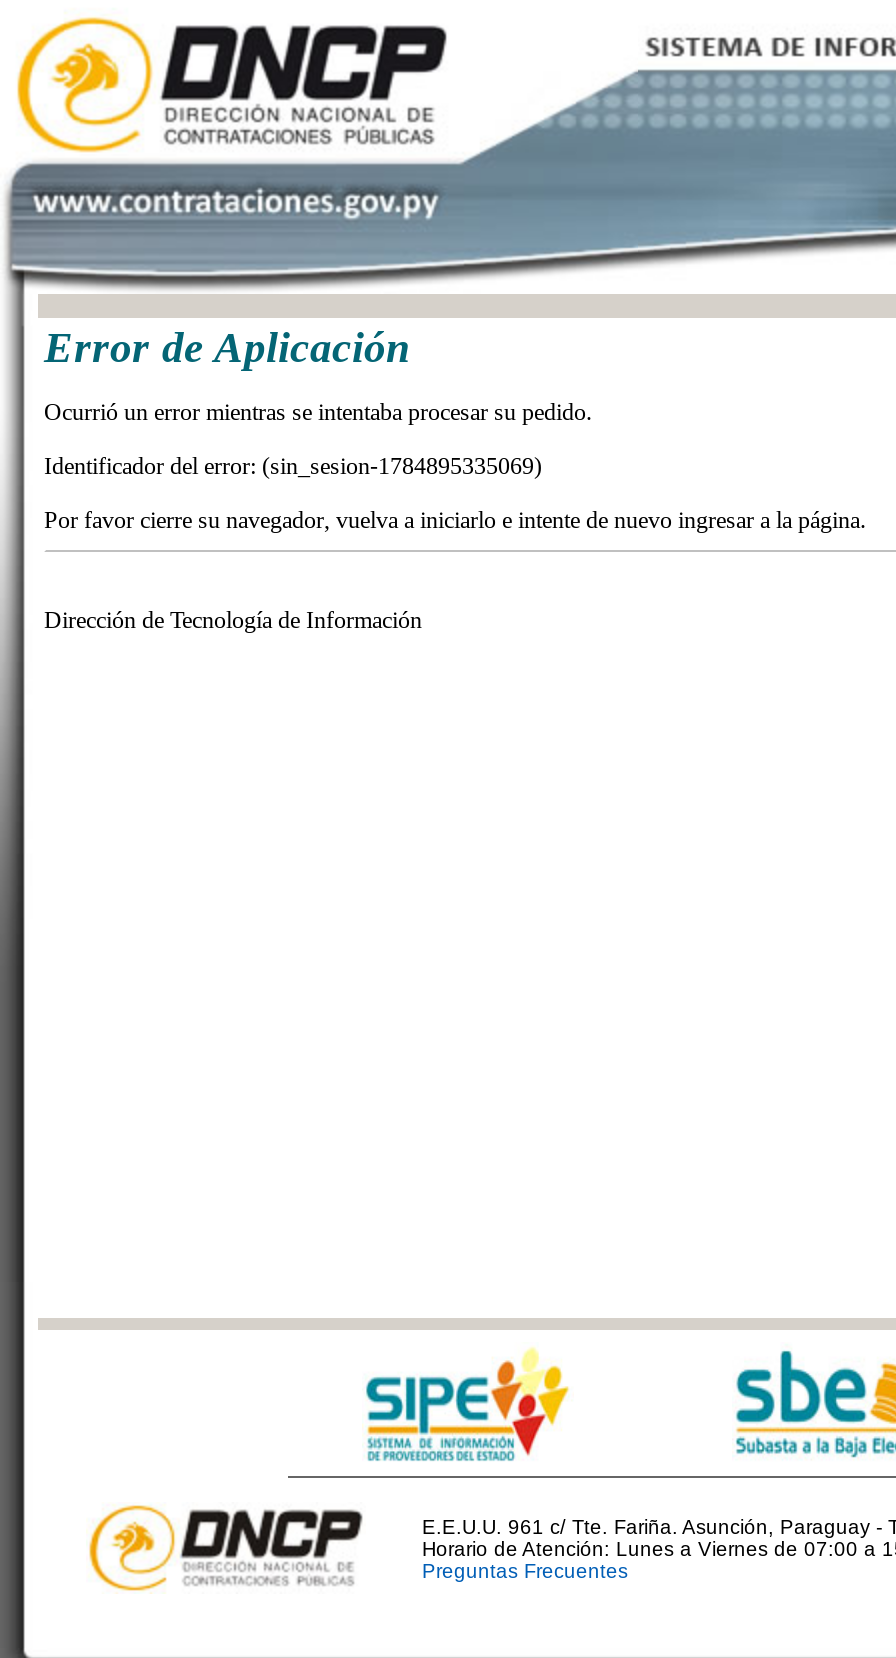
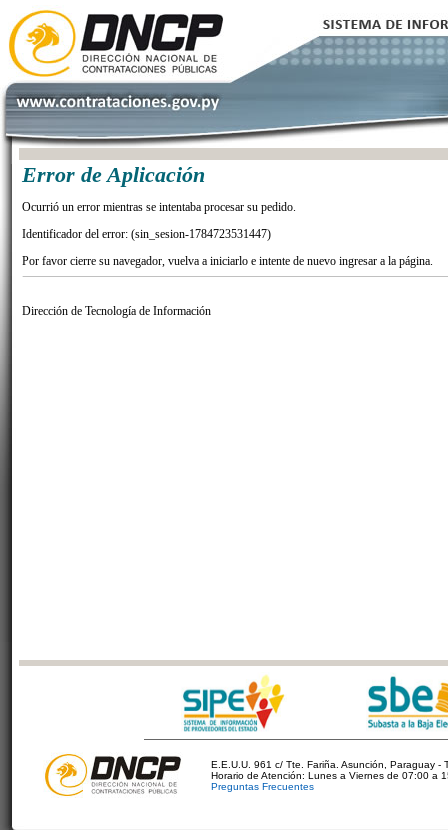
- Identificador del error: (sin_sesion-1784895335069)
+ Identificador del error: (sin_sesion-1784723531447)
